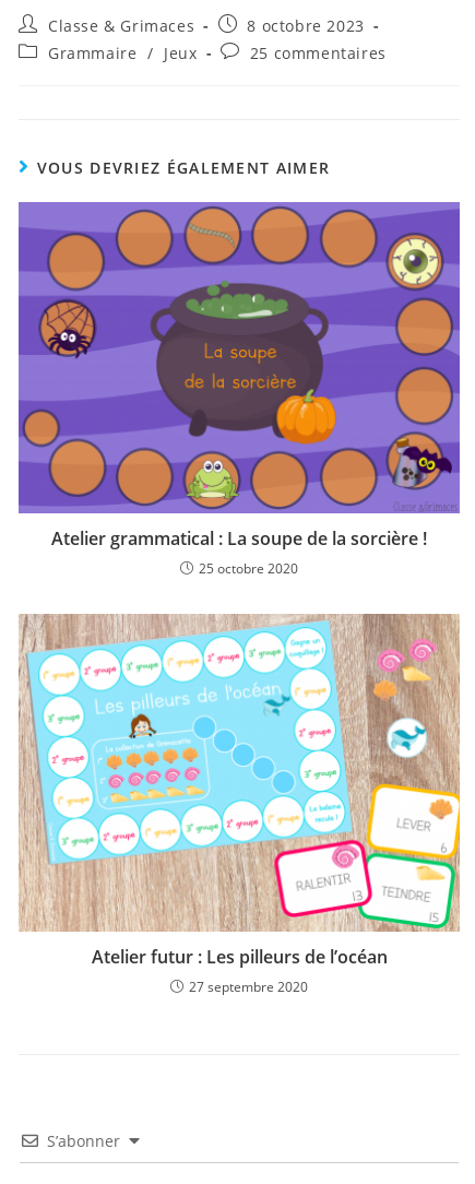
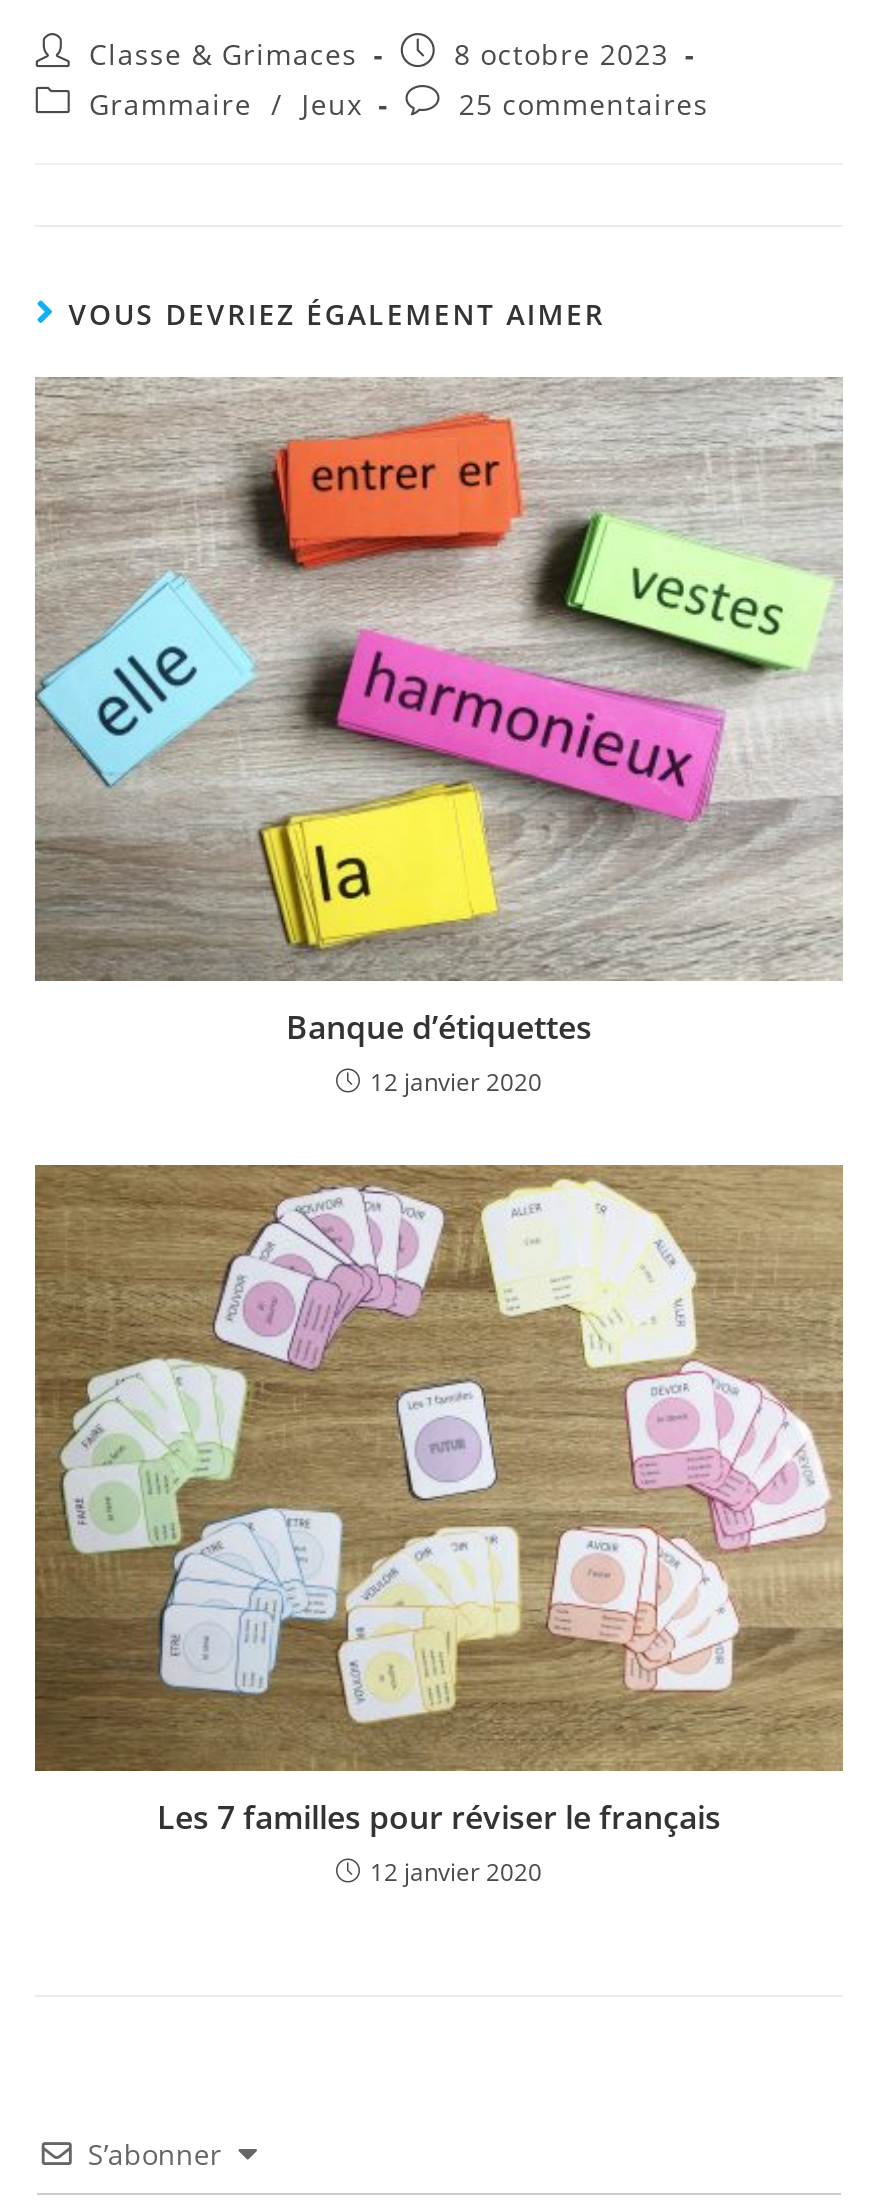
- [image]
- Atelier grammatical : La soupe de la sorcière !
- 25 octobre 2020
+ [image]
+ Banque d’étiquettes
+ 12 janvier 2020

- [image]
- Atelier futur : Les pilleurs de l’océan
- 27 septembre 2020
+ [image]
+ Les 7 familles pour réviser le français
+ 12 janvier 2020
